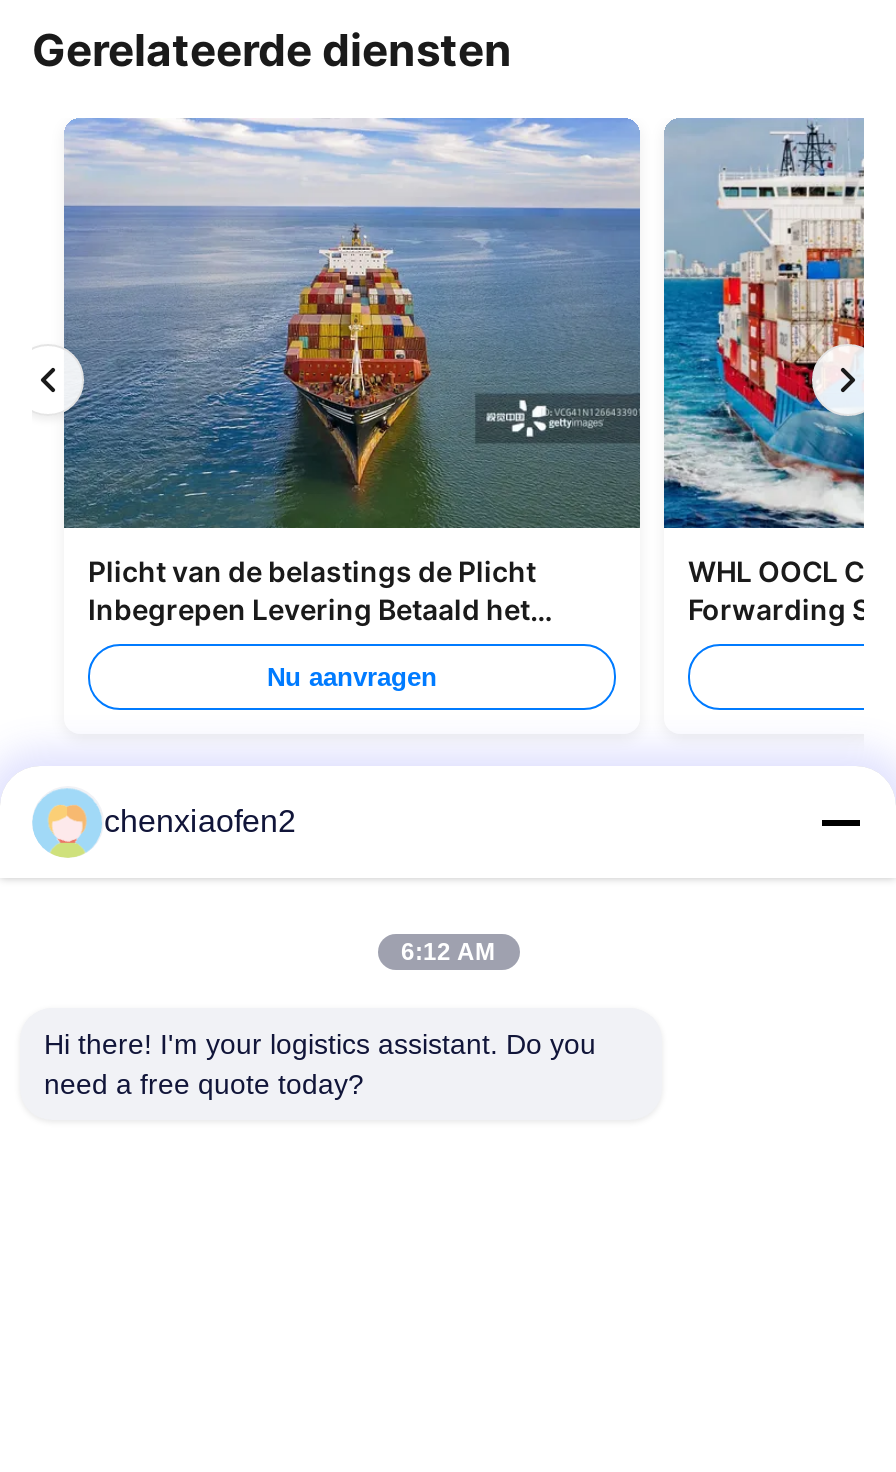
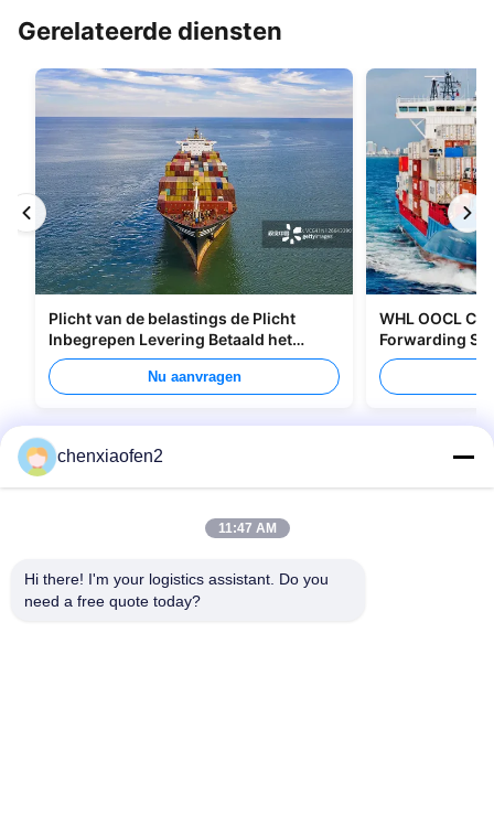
- 6:12 AM
+ 11:47 AM
